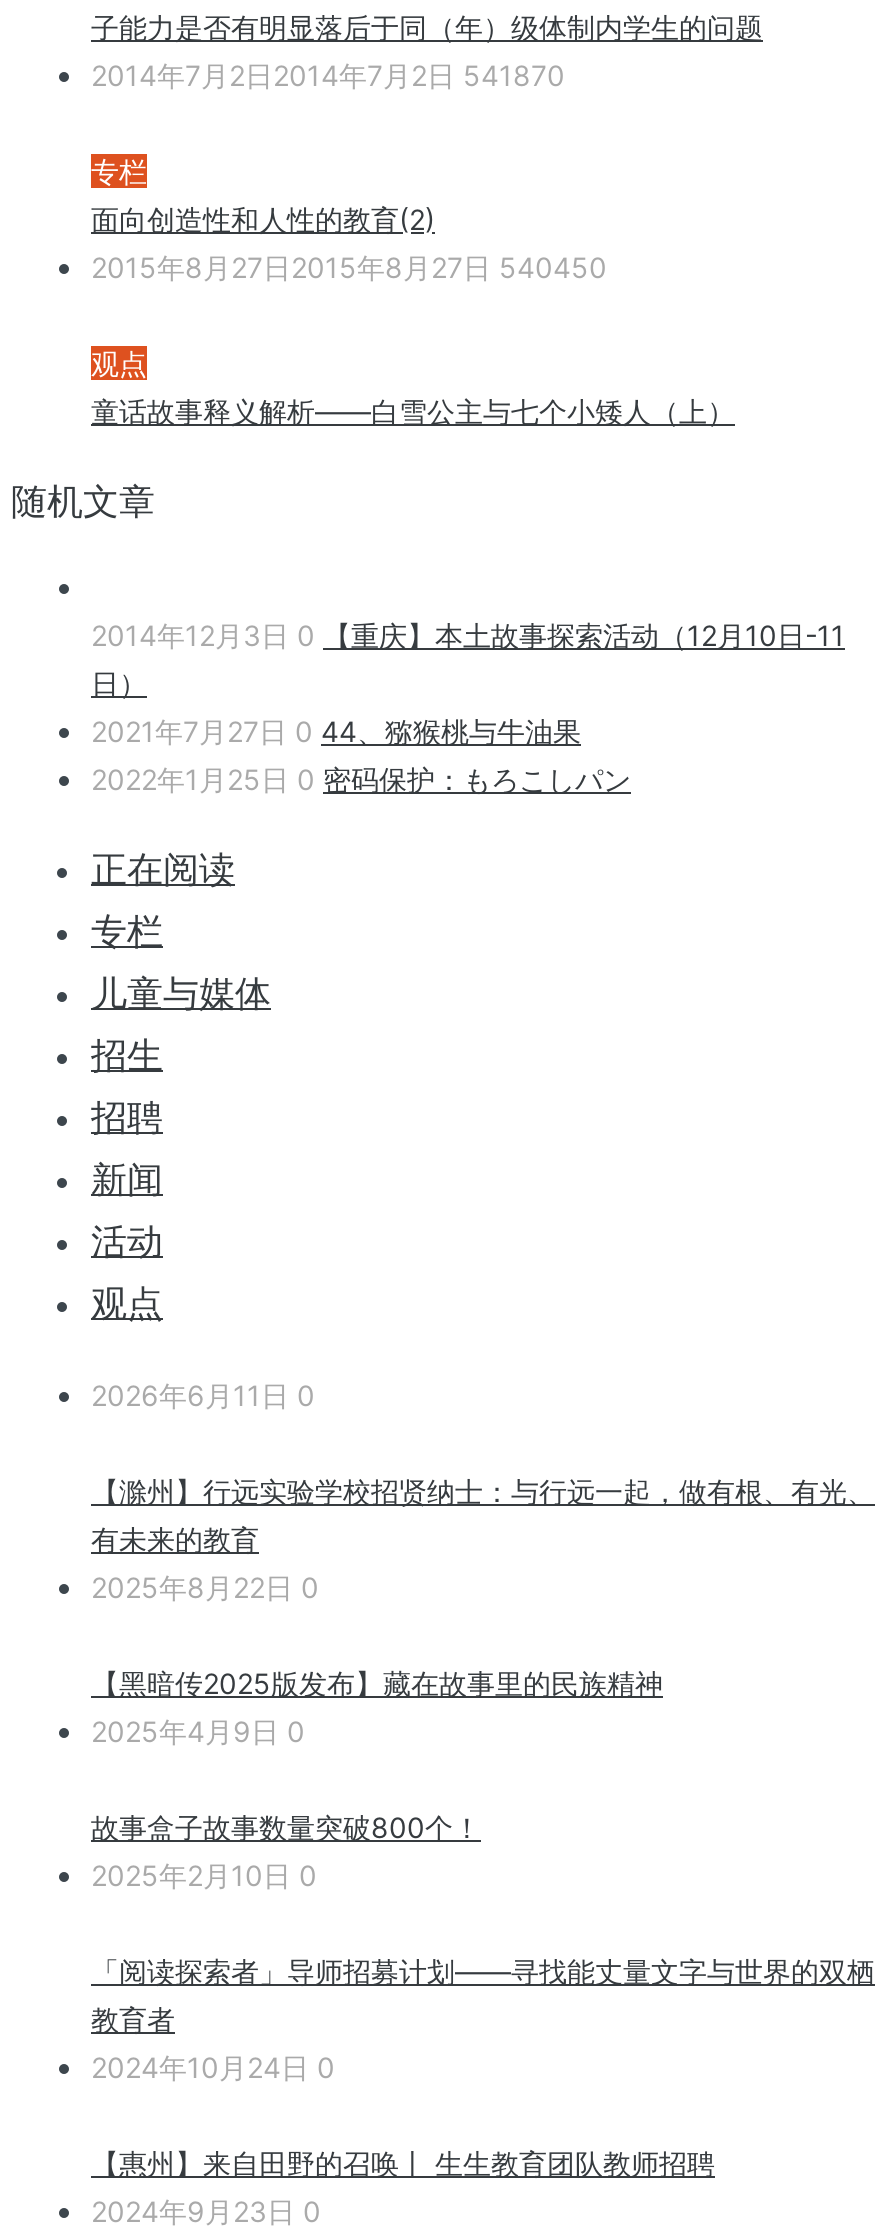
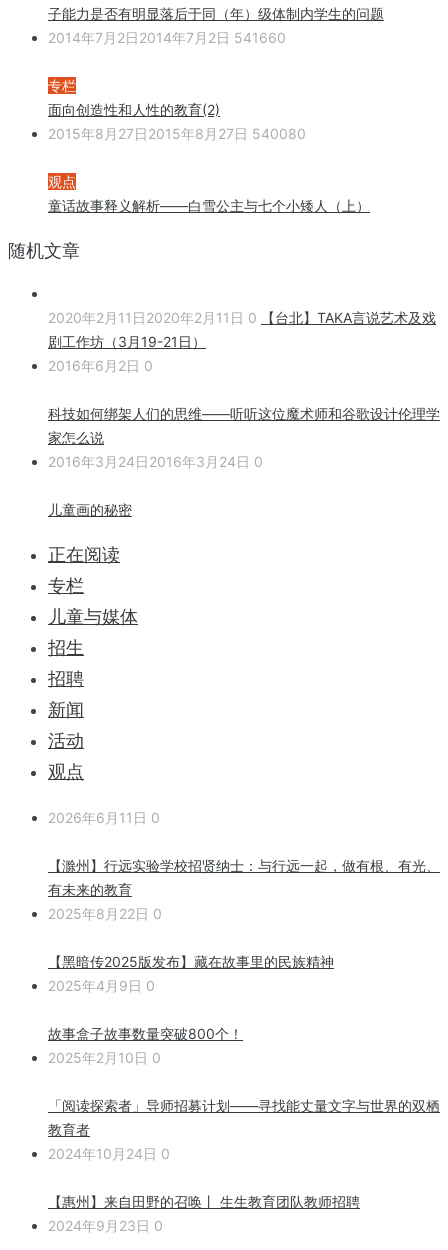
- 2014年7月2日2014年7月2日 541870
+ 2014年7月2日2014年7月2日 541660

- 2015年8月27日2015年8月27日 540450
+ 2015年8月27日2015年8月27日 540080

- 2014年12月3日 0 【重庆】本土故事探索活动（12月10日-11
- 日）
- 2021年7月27日 0 44、猕猴桃与牛油果
- 2022年1月25日 0 密码保护：もろこしパン
+ 2020年2月11日2020年2月11日 0 【台北】TAKA言说艺术及戏
+ 剧工作坊（3月19-21日）
+ 2016年6月2日 0
+ 科技如何绑架人们的思维——听听这位魔术师和谷歌设计伦理学
+ 家怎么说
+ 2016年3月24日2016年3月24日 0
+ 儿童画的秘密
